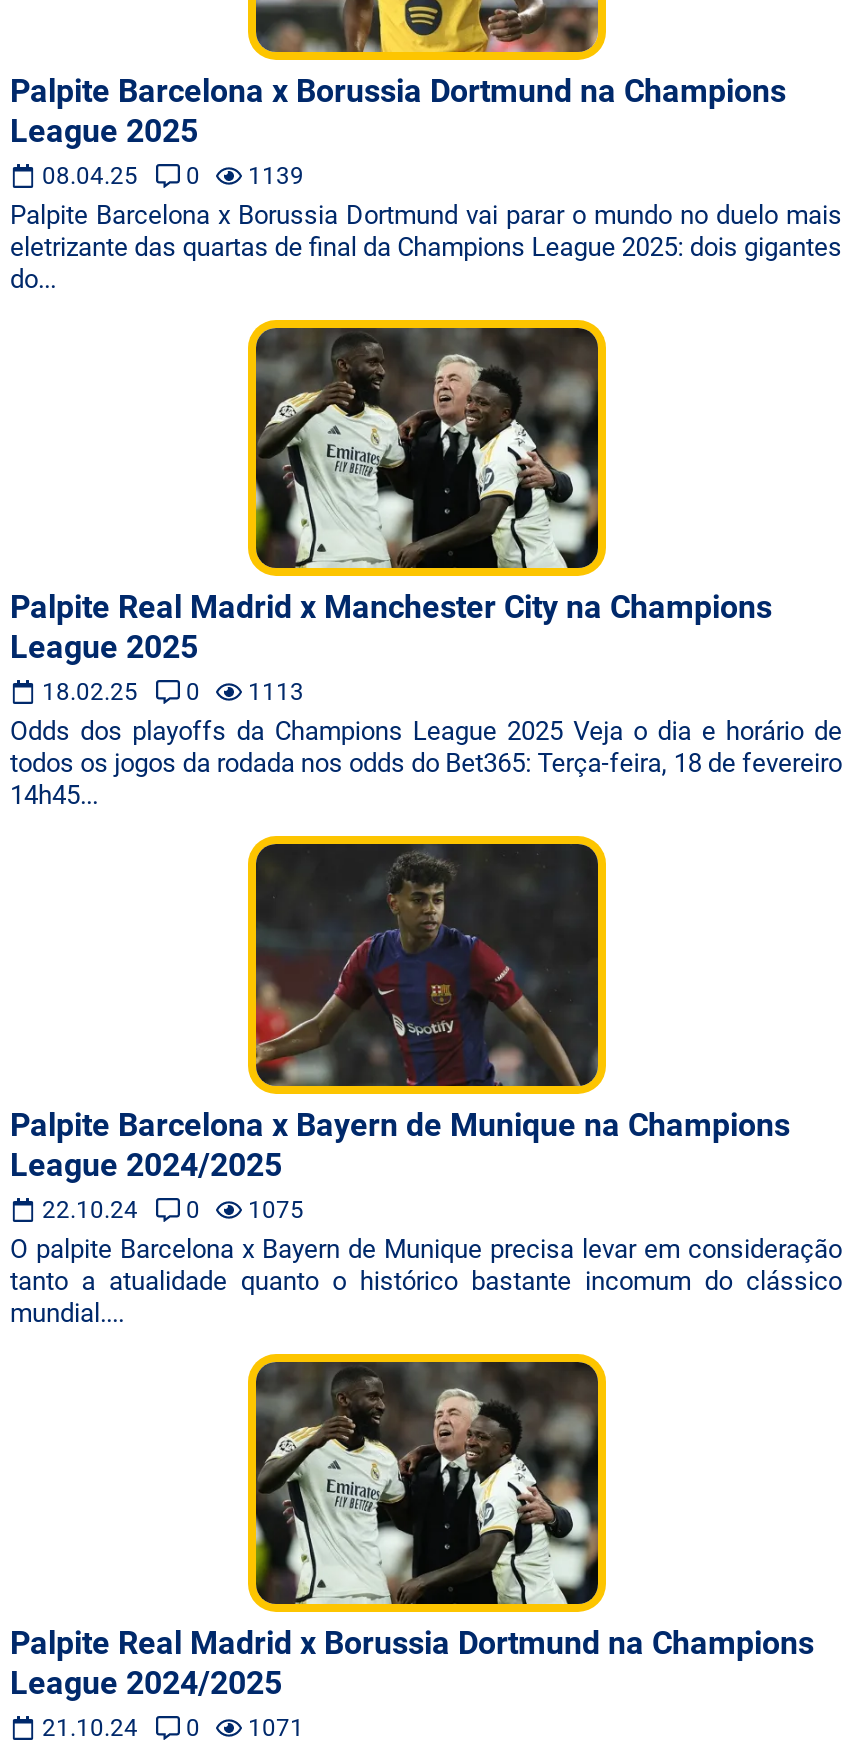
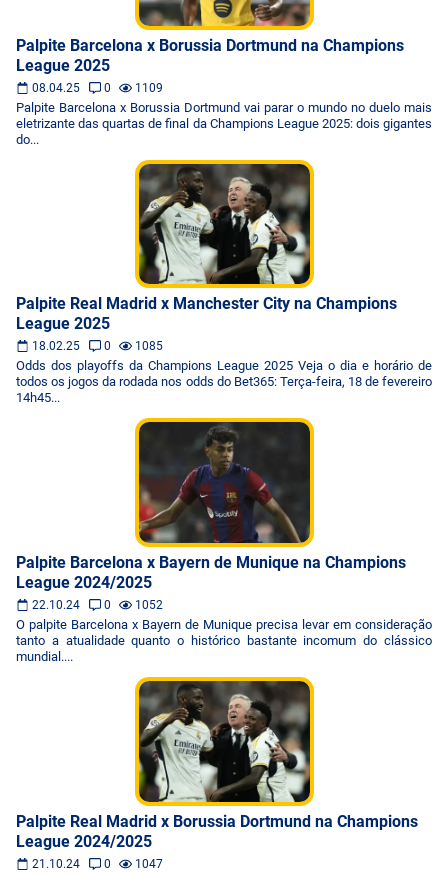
- 08.04.25 0 1139
+ 08.04.25 0 1109

- 18.02.25 0 1113
+ 18.02.25 0 1085

- 22.10.24 0 1075
+ 22.10.24 0 1052

- 21.10.24 0 1071
+ 21.10.24 0 1047
